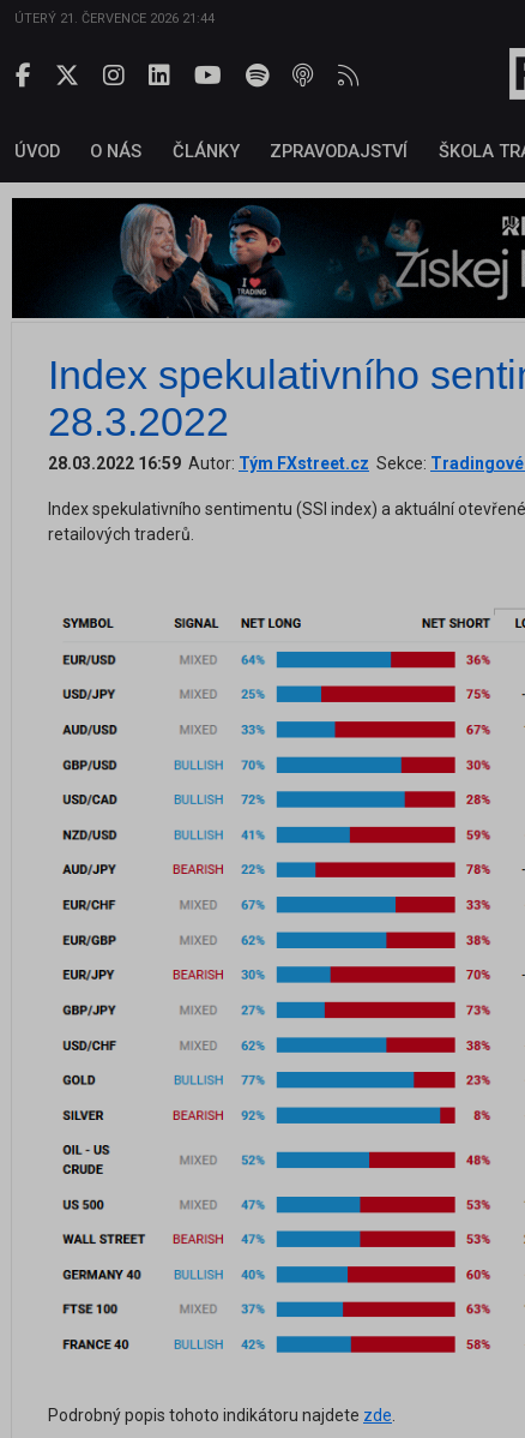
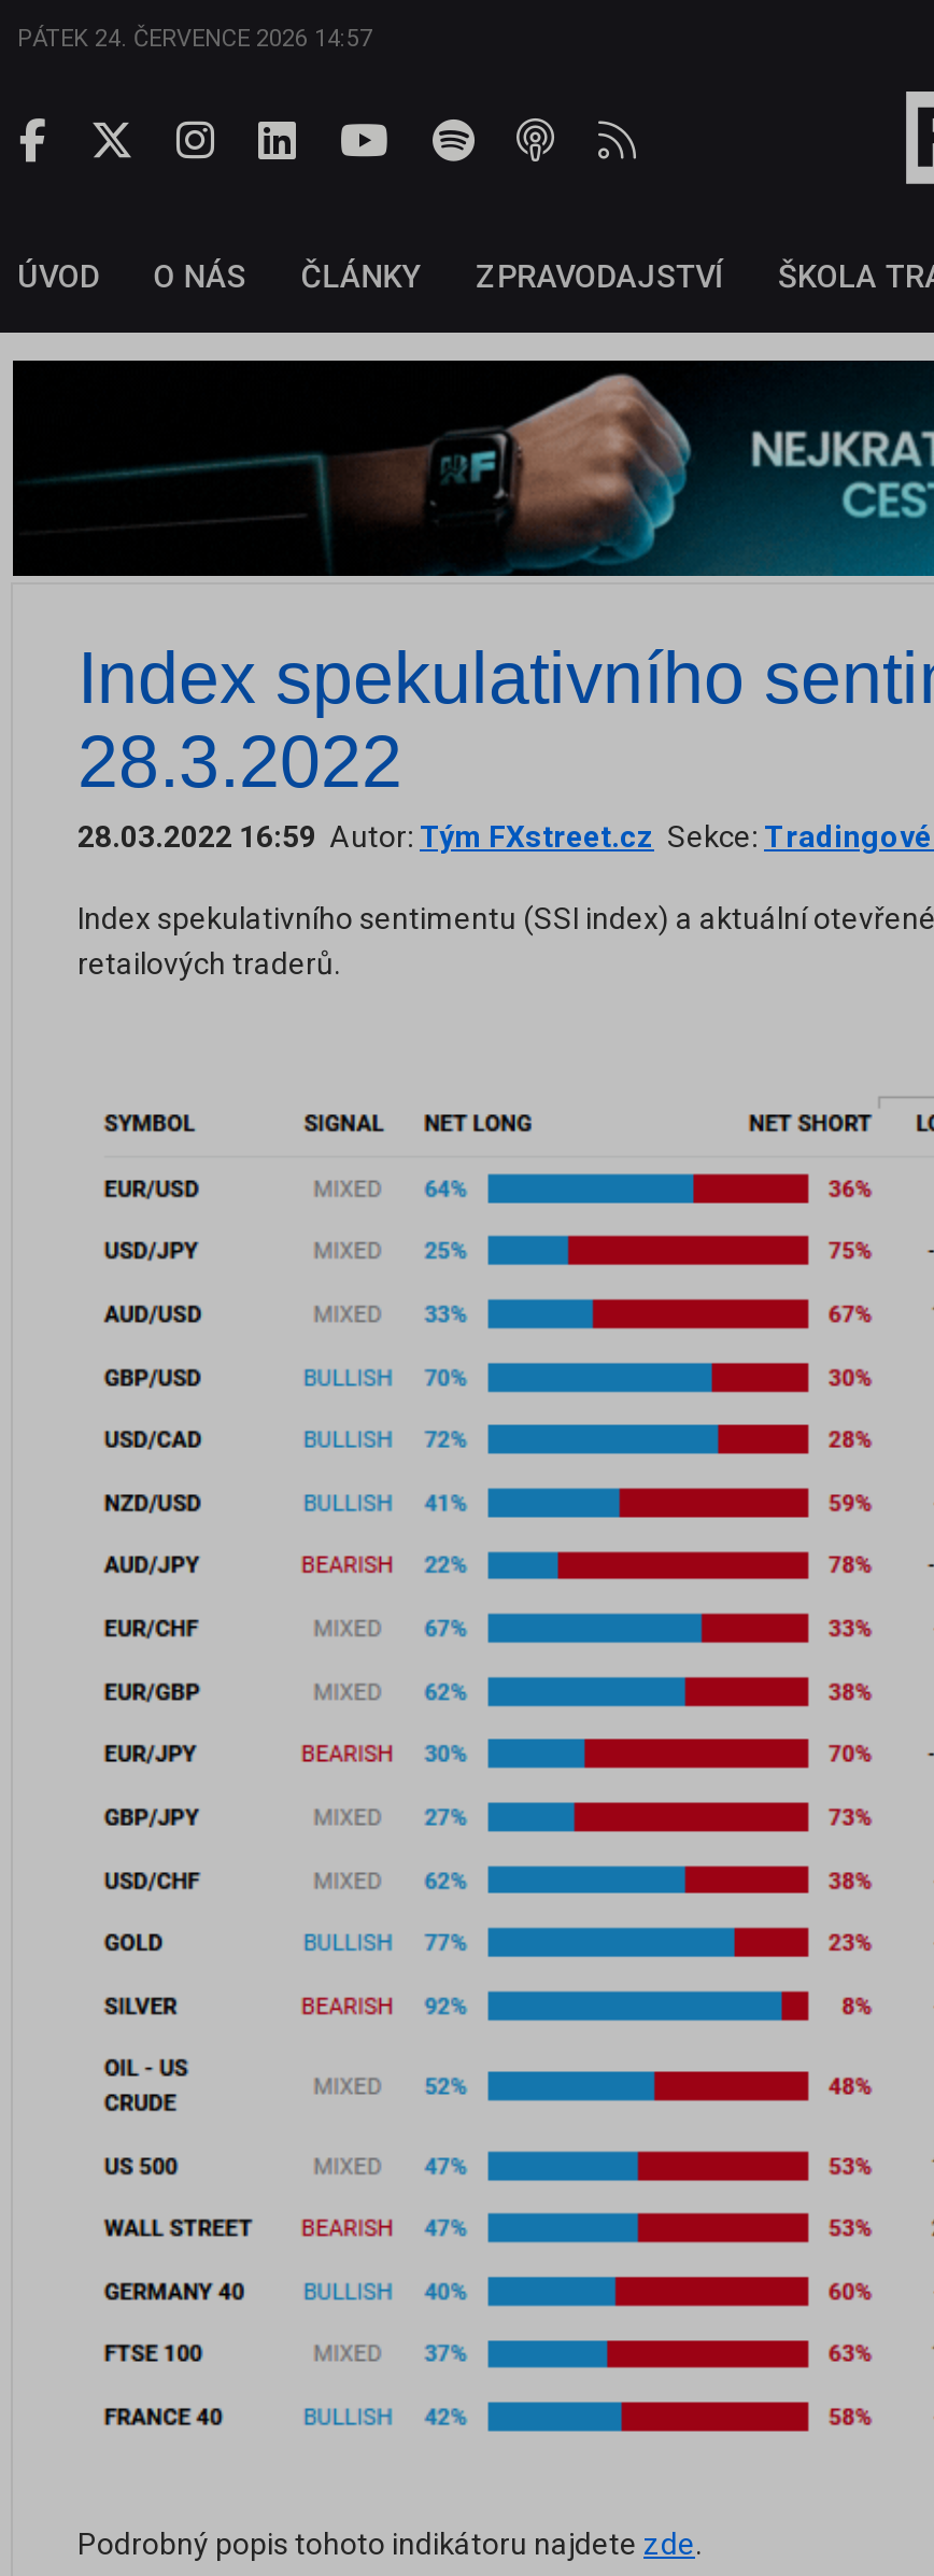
- ÚTERÝ 21. ČERVENCE 2026 21:44
+ PÁTEK 24. ČERVENCE 2026 14:57

- [image]
+ [image]
